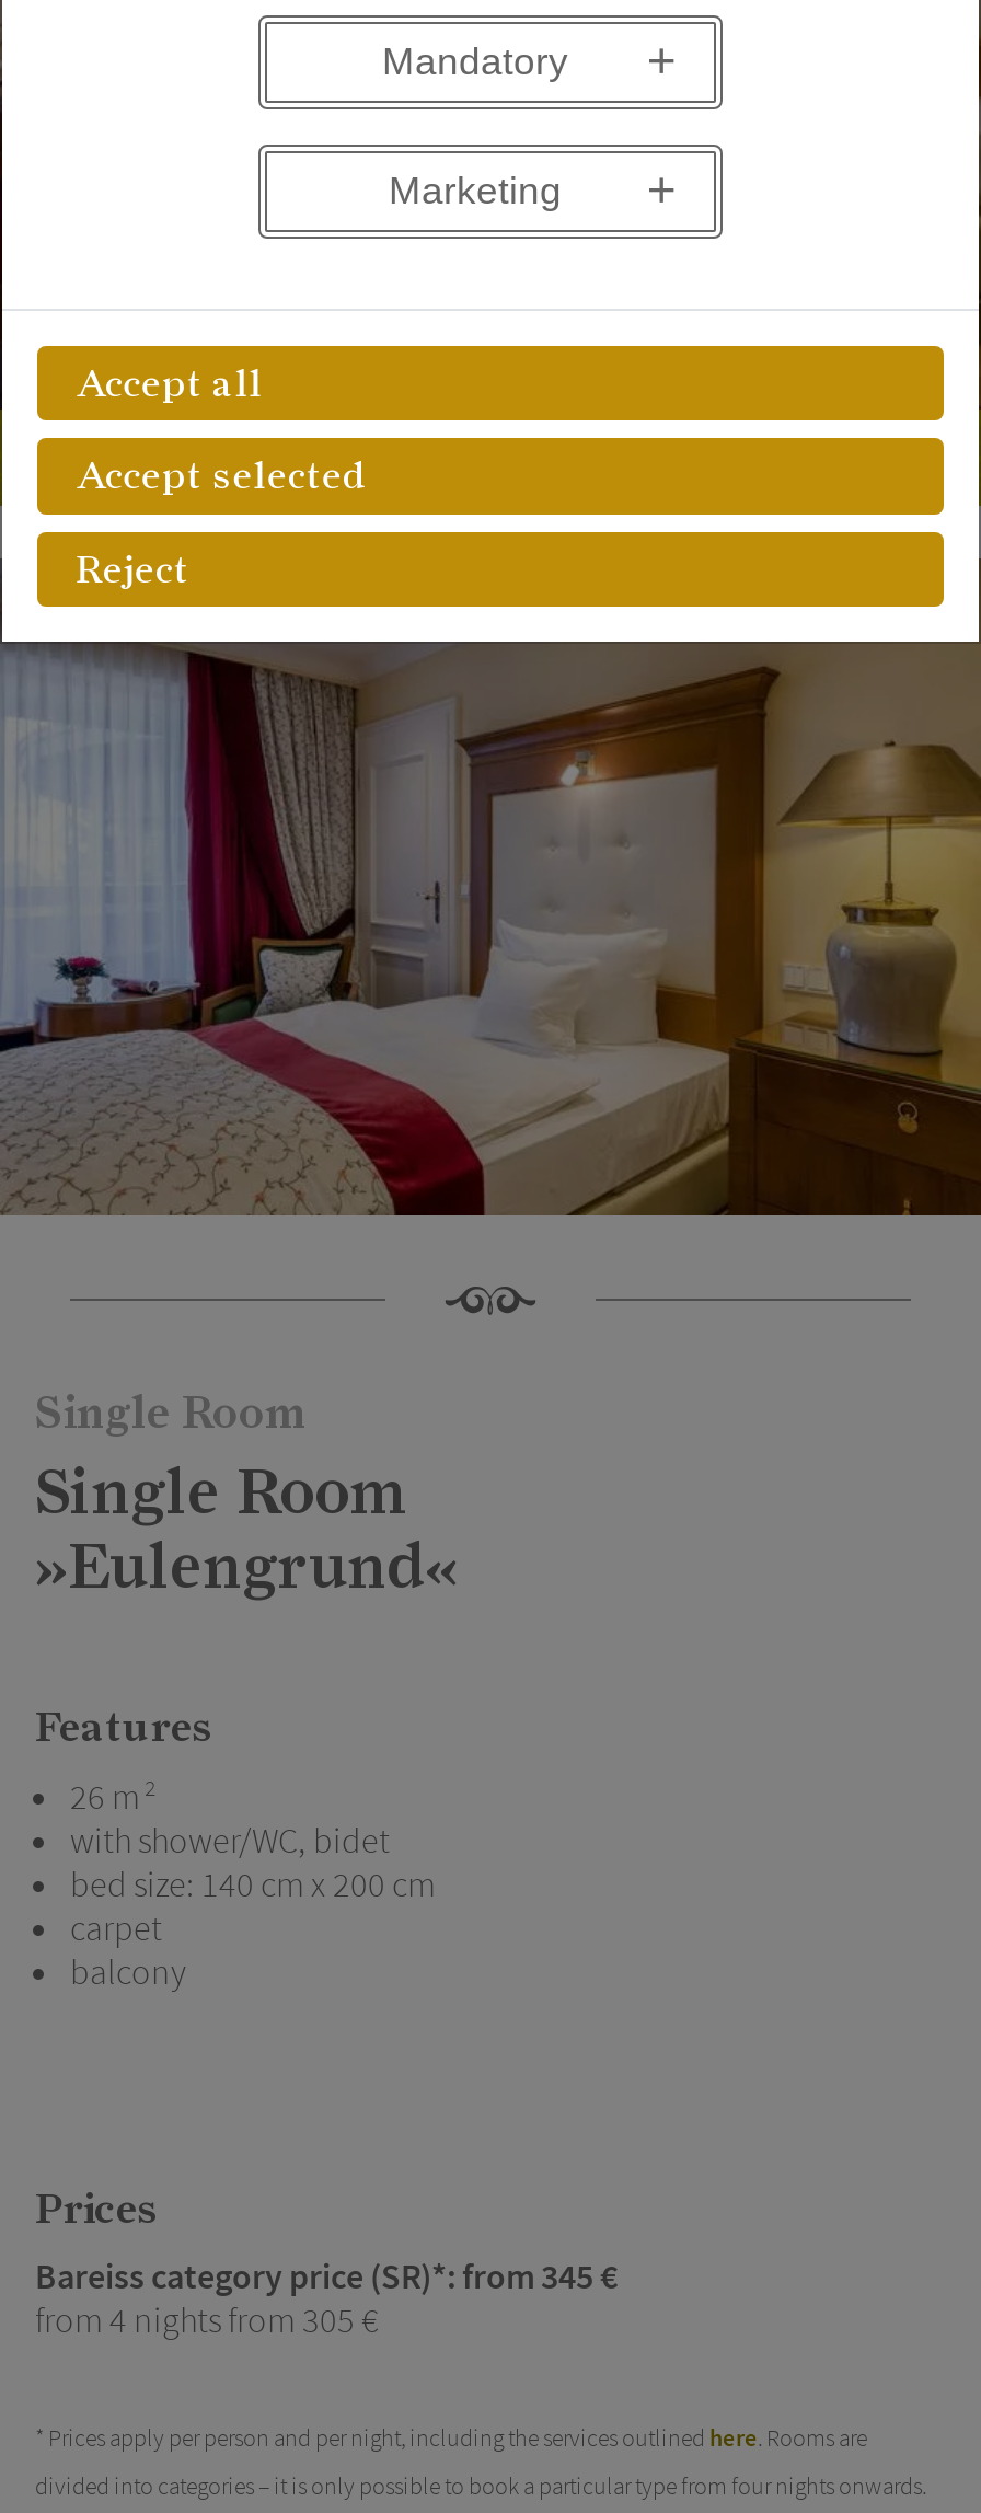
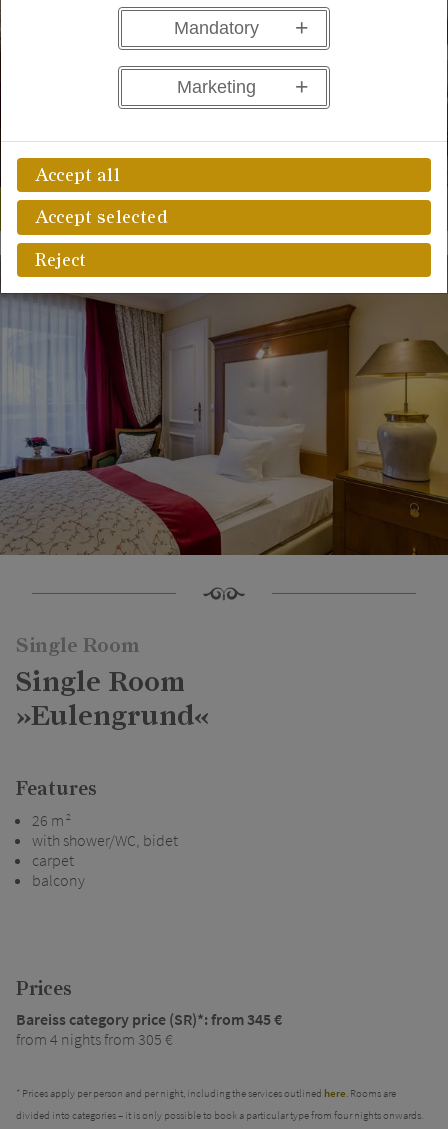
- bed size: 140 cm x 200 cm
